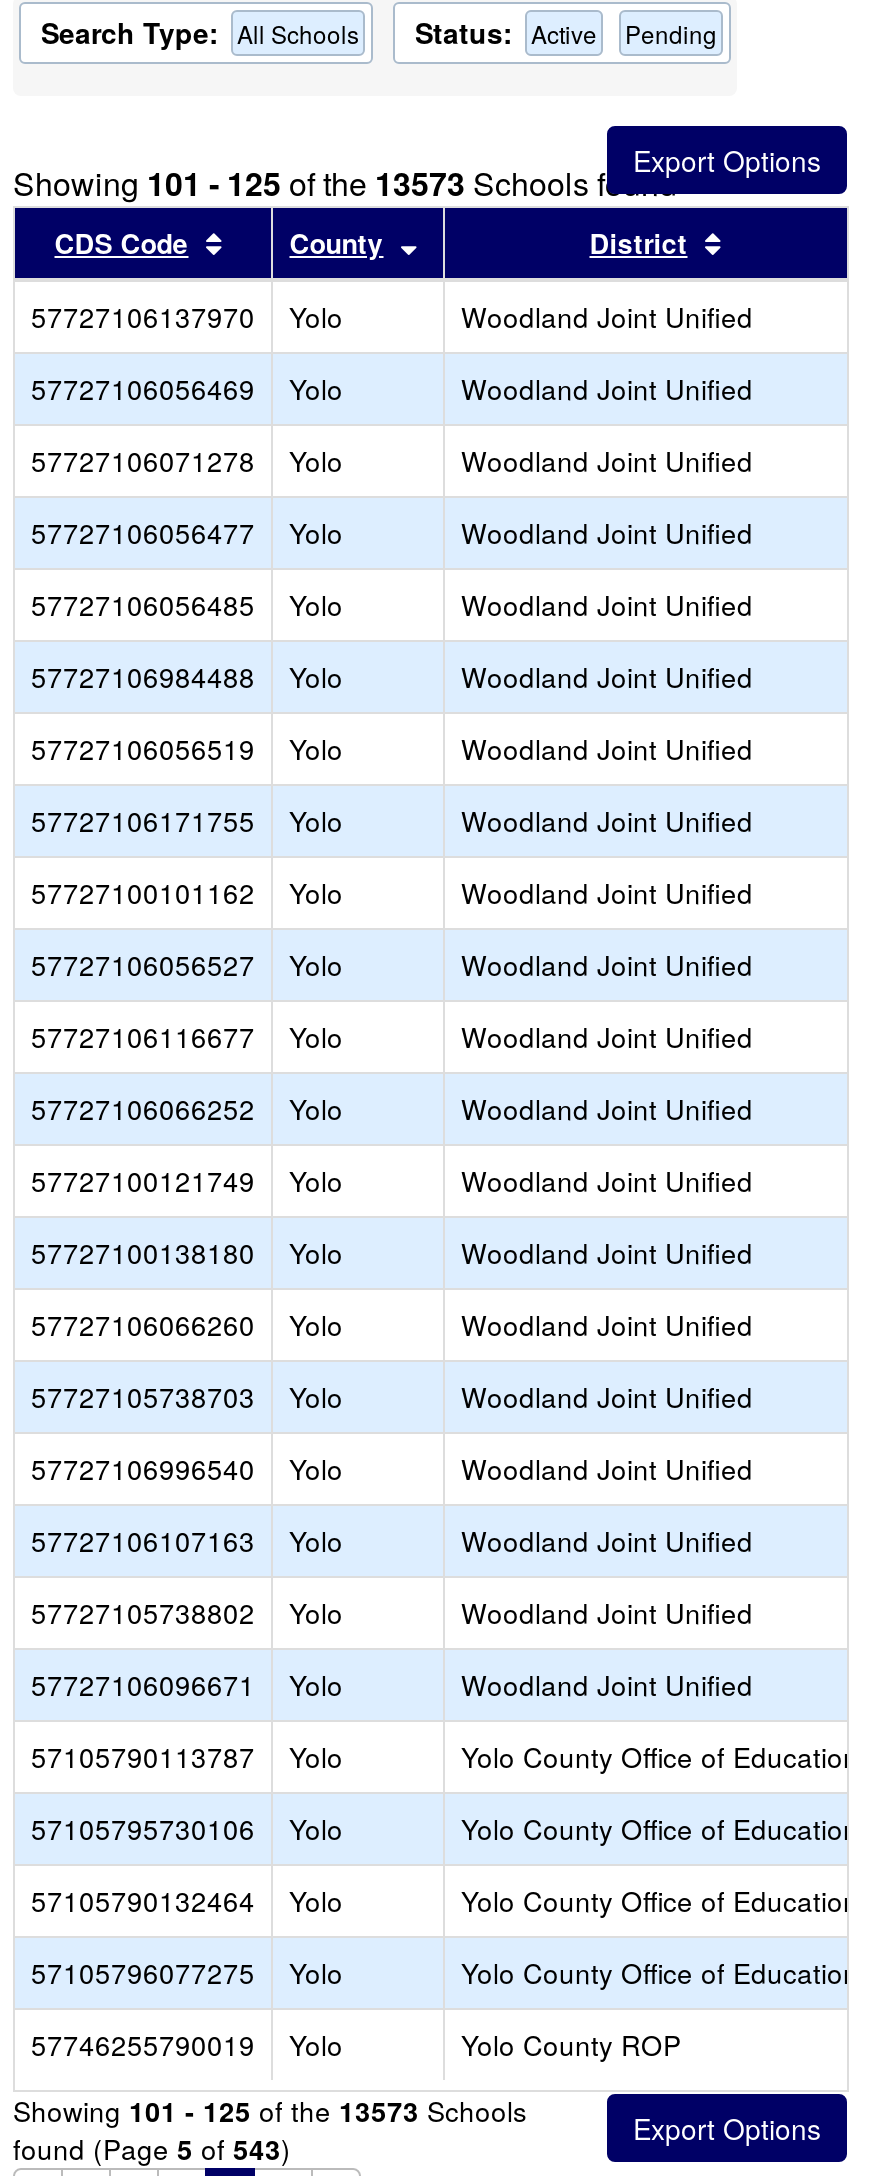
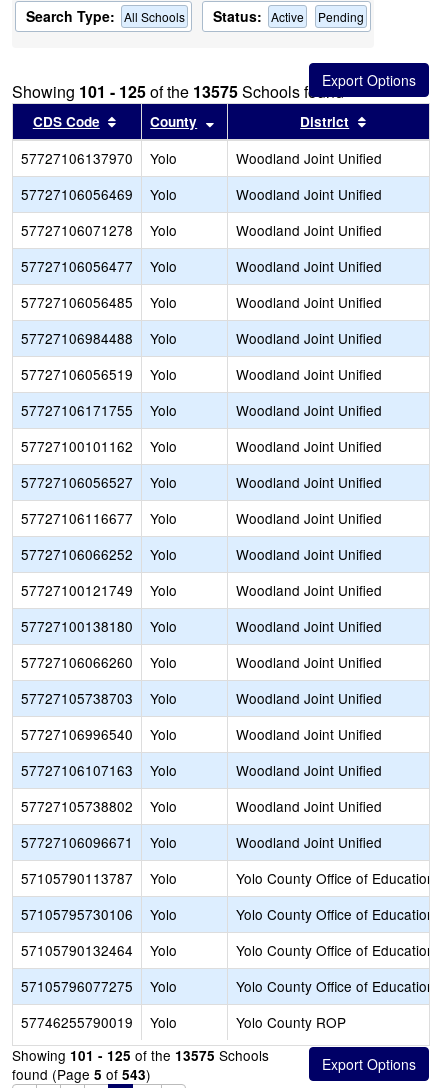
- Showing 101 - 125 of the 13573 Schools found
+ Showing 101 - 125 of the 13575 Schools found

- Showing 101 - 125 of the 13573 Schools
+ Showing 101 - 125 of the 13575 Schools
